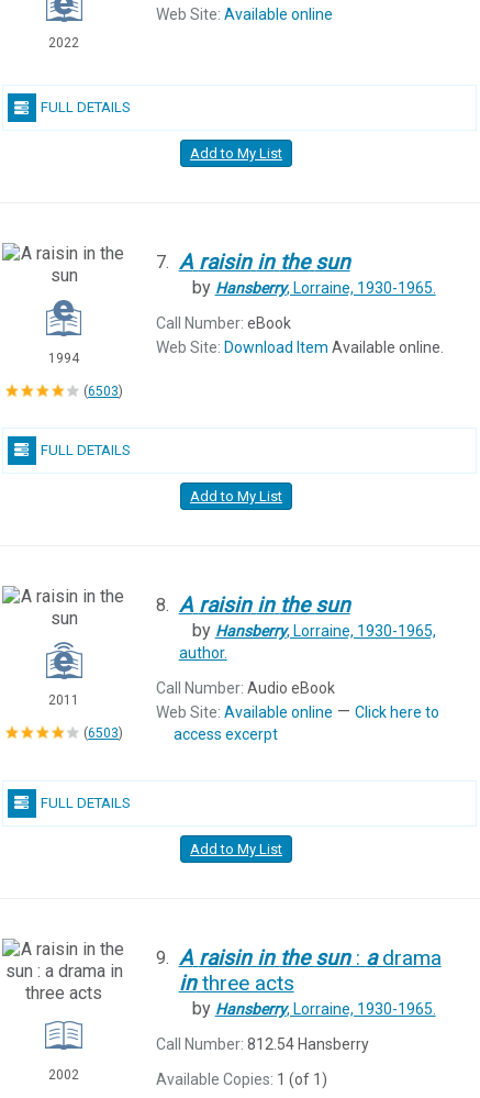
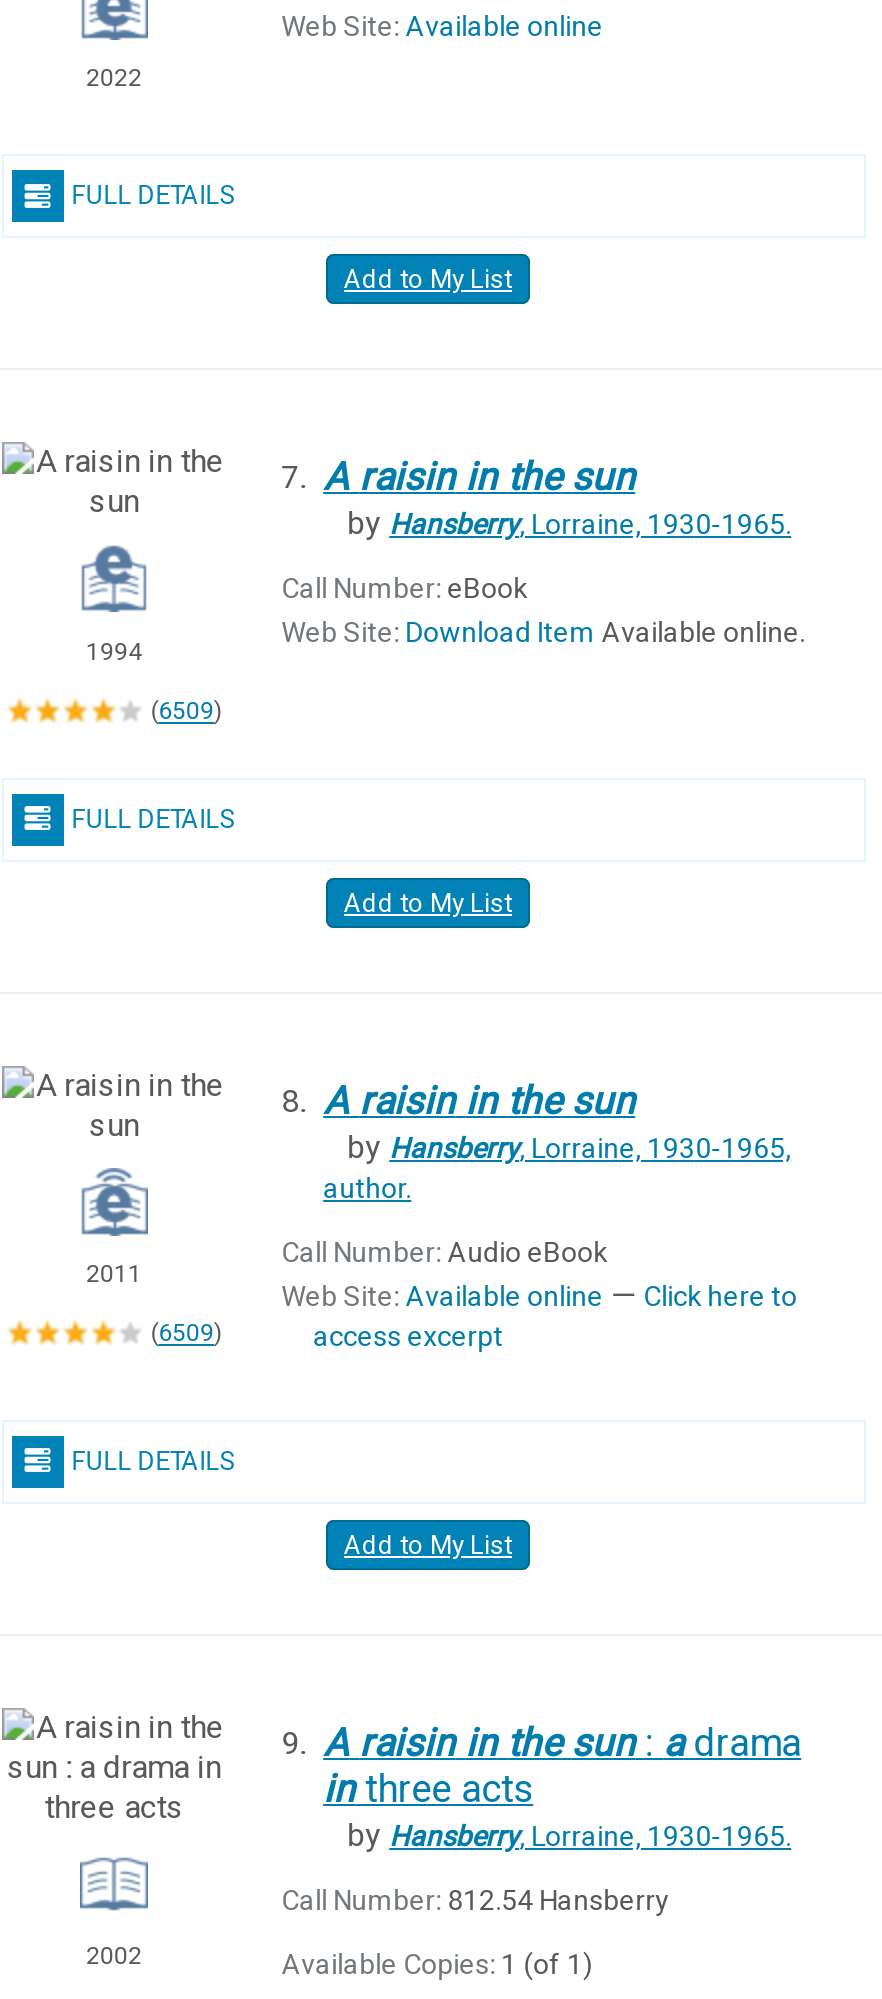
- (6503)
+ (6509)

- (6503)
+ (6509)
